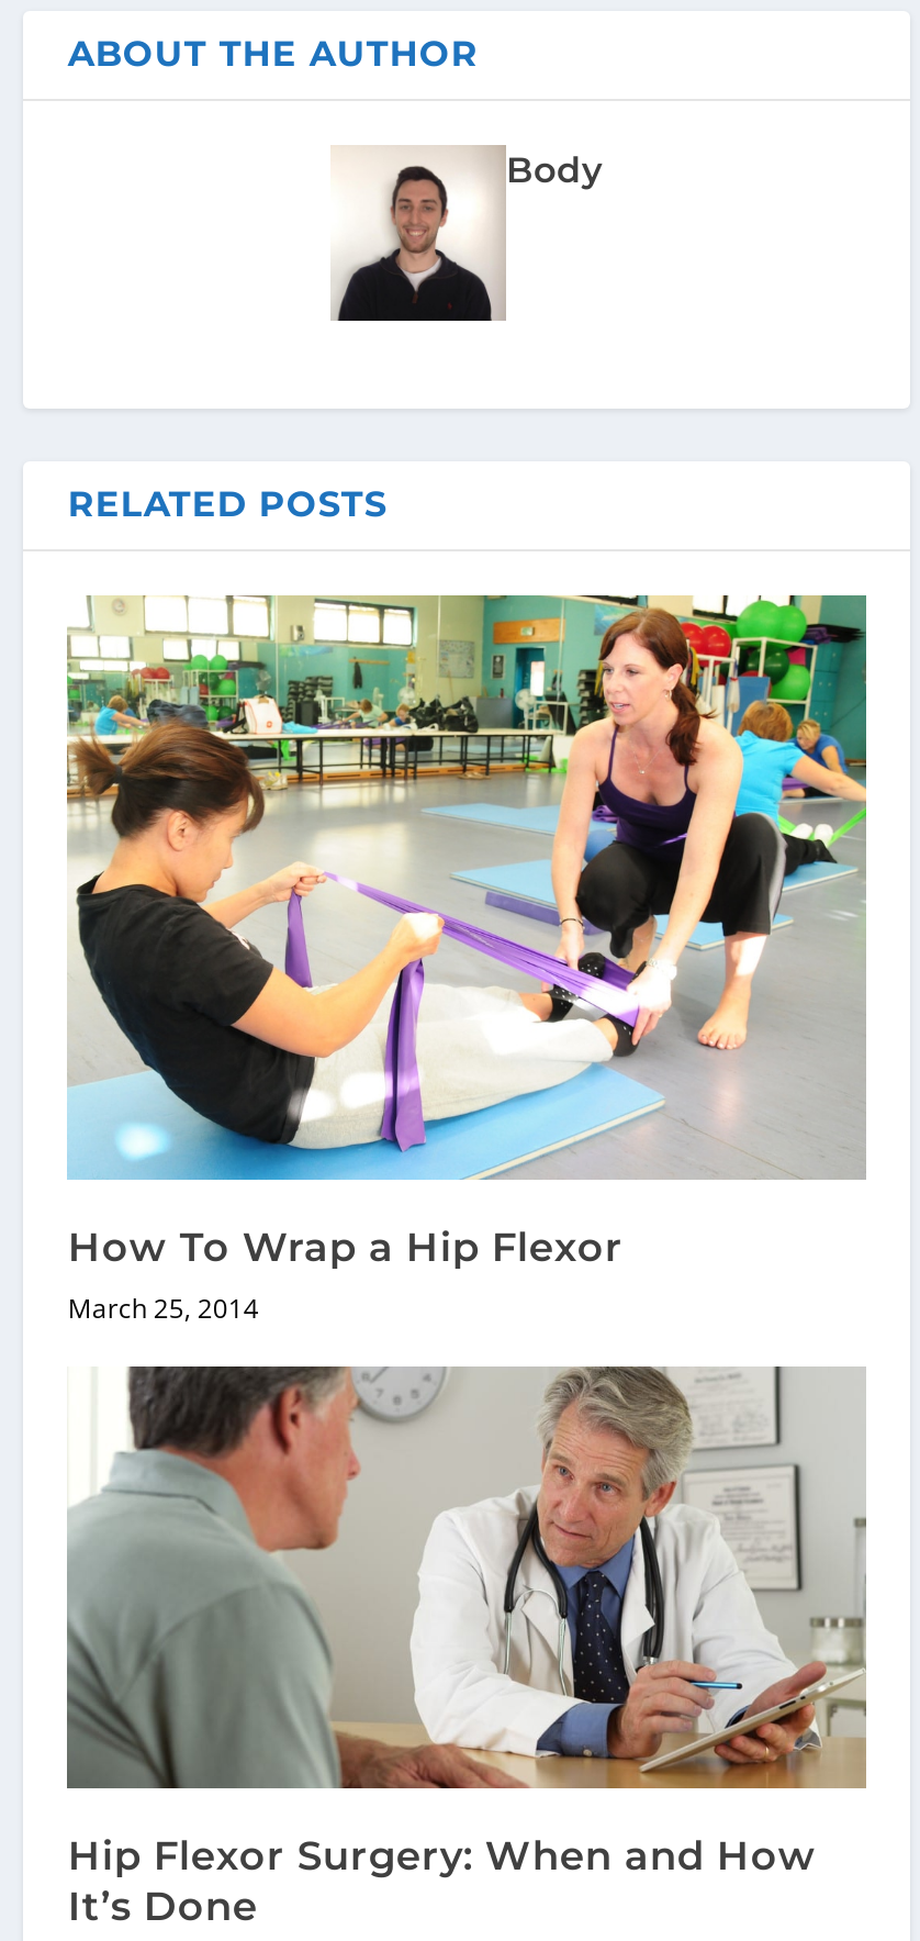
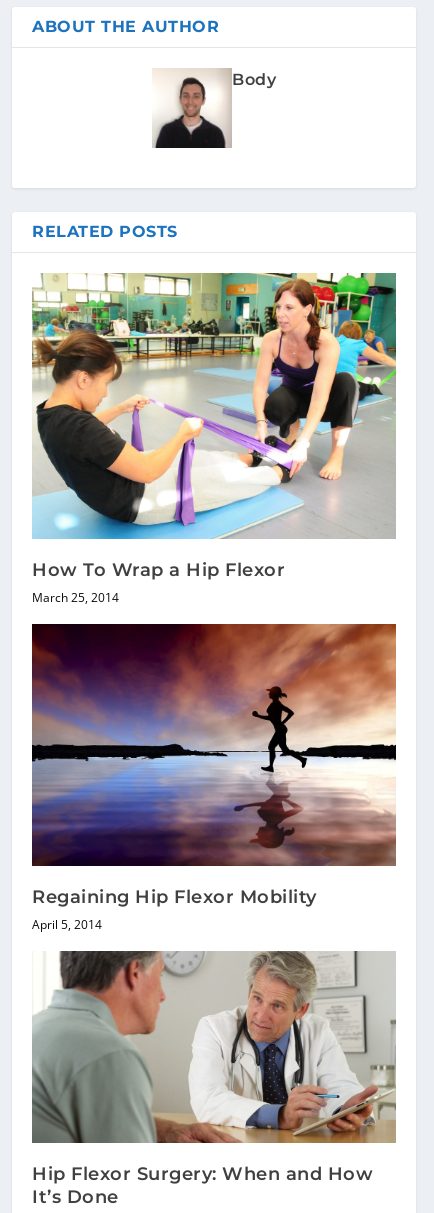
+ [image]
+ Regaining Hip Flexor Mobility
+ April 5, 2014
